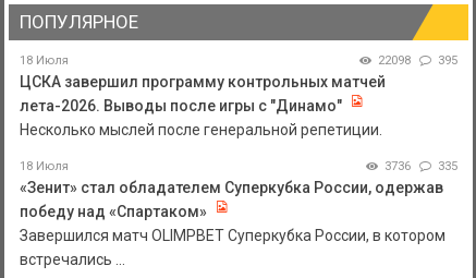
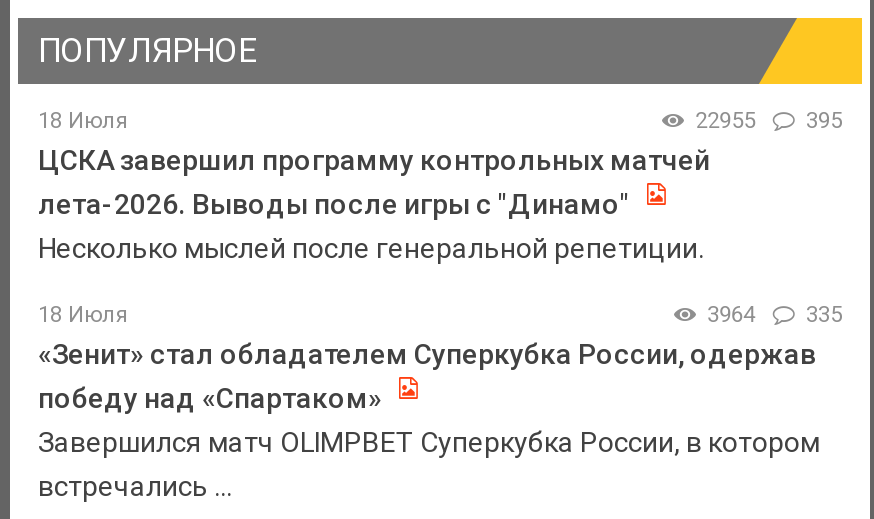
- 22098 395
+ 22955 395

- 3736 335
+ 3964 335
